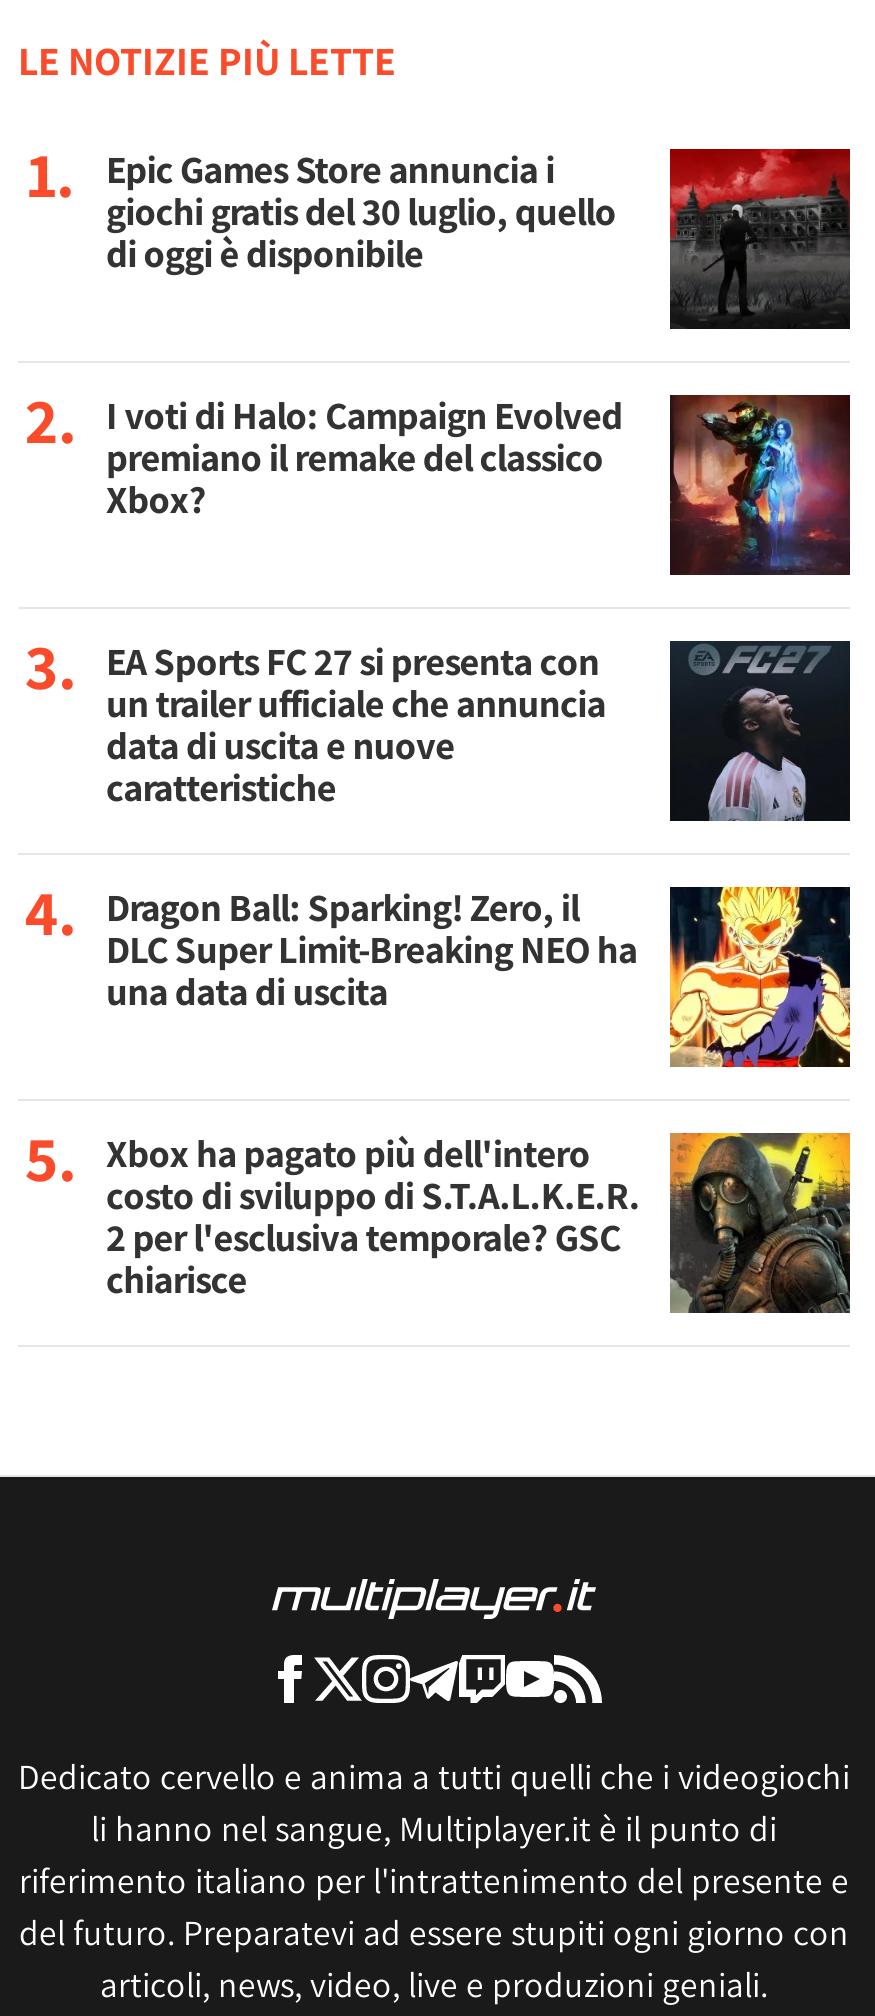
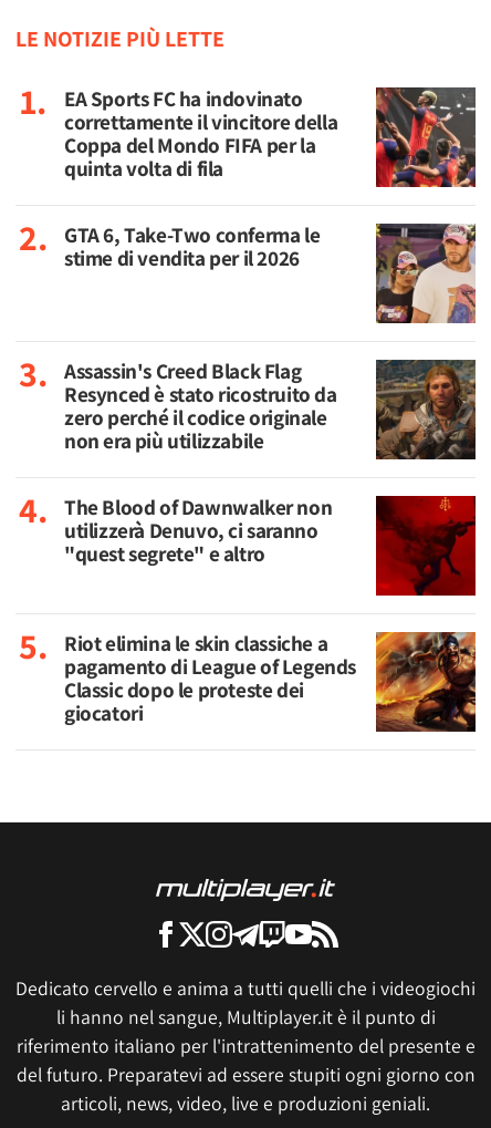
- [image]
- Epic Games Store annuncia i
- giochi gratis del 30 luglio, quello
- di oggi è disponibile
+ [image]
+ EA Sports FC ha indovinato
+ correttamente il vincitore della
+ Coppa del Mondo FIFA per la
+ quinta volta di fila

- I voti di Halo: Campaign Evolved
- premiano il remake del classico
- Xbox?
+ GTA 6, Take-Two conferma le
+ stime di vendita per il 2026

- [image]
+ [image]

- [image]
- EA Sports FC 27 si presenta con
- un trailer ufficiale che annuncia
- data di uscita e nuove
- caratteristiche
+ [image]
+ Assassin's Creed Black Flag
+ Resynced è stato ricostruito da
+ zero perché il codice originale
+ non era più utilizzabile

- [image]
- Dragon Ball: Sparking! Zero, il
- DLC Super Limit-Breaking NEO ha
- una data di uscita
+ [image]
+ The Blood of Dawnwalker non
+ utilizzerà Denuvo, ci saranno
+ "quest segrete" e altro

- [image]
- Xbox ha pagato più dell'intero
- costo di sviluppo di S.T.A.L.K.E.R.
- 2 per l'esclusiva temporale? GSC
- chiarisce
+ [image]
+ Riot elimina le skin classiche a
+ pagamento di League of Legends
+ Classic dopo le proteste dei
+ giocatori
